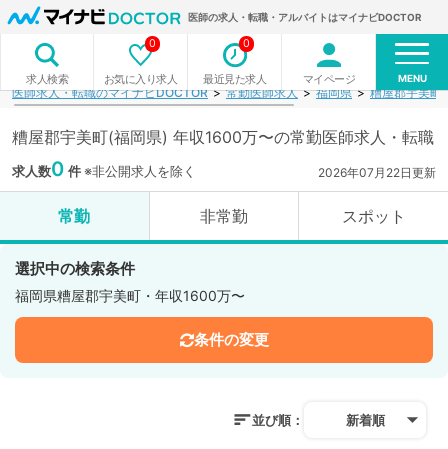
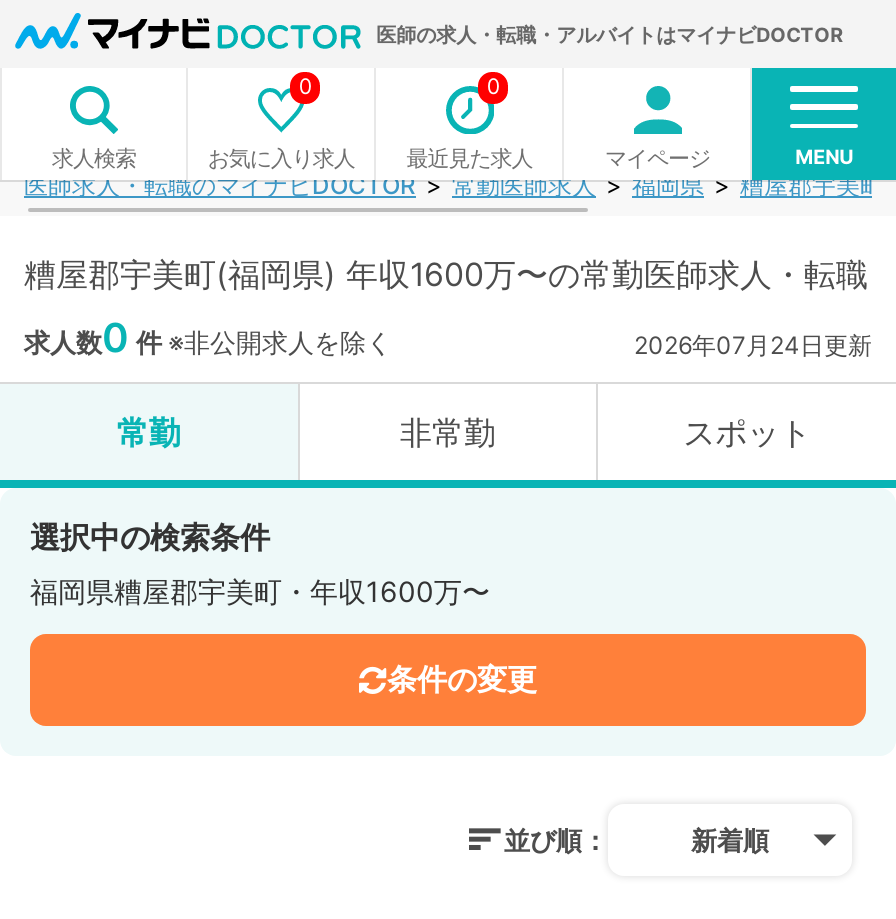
- 2026年07月22日更新
+ 2026年07月24日更新
